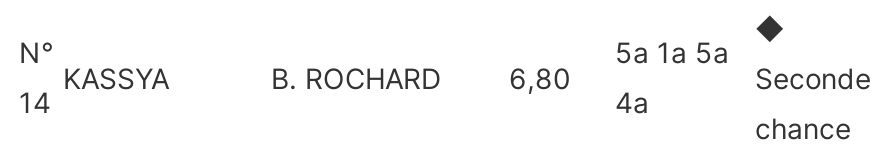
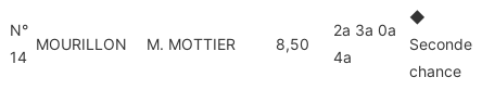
- 5a 1a 5a
+ 2a 3a 0a

- KASSYA
- B. ROCHARD
- 6,80
+ MOURILLON
+ M. MOTTIER
+ 8,50
